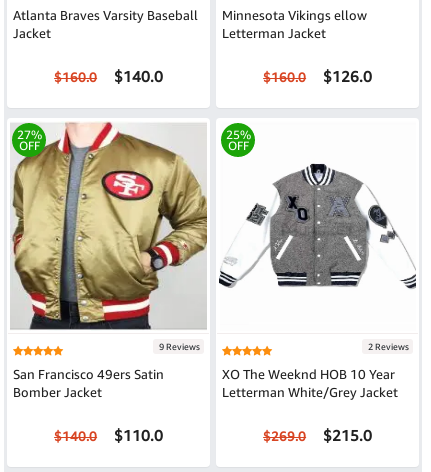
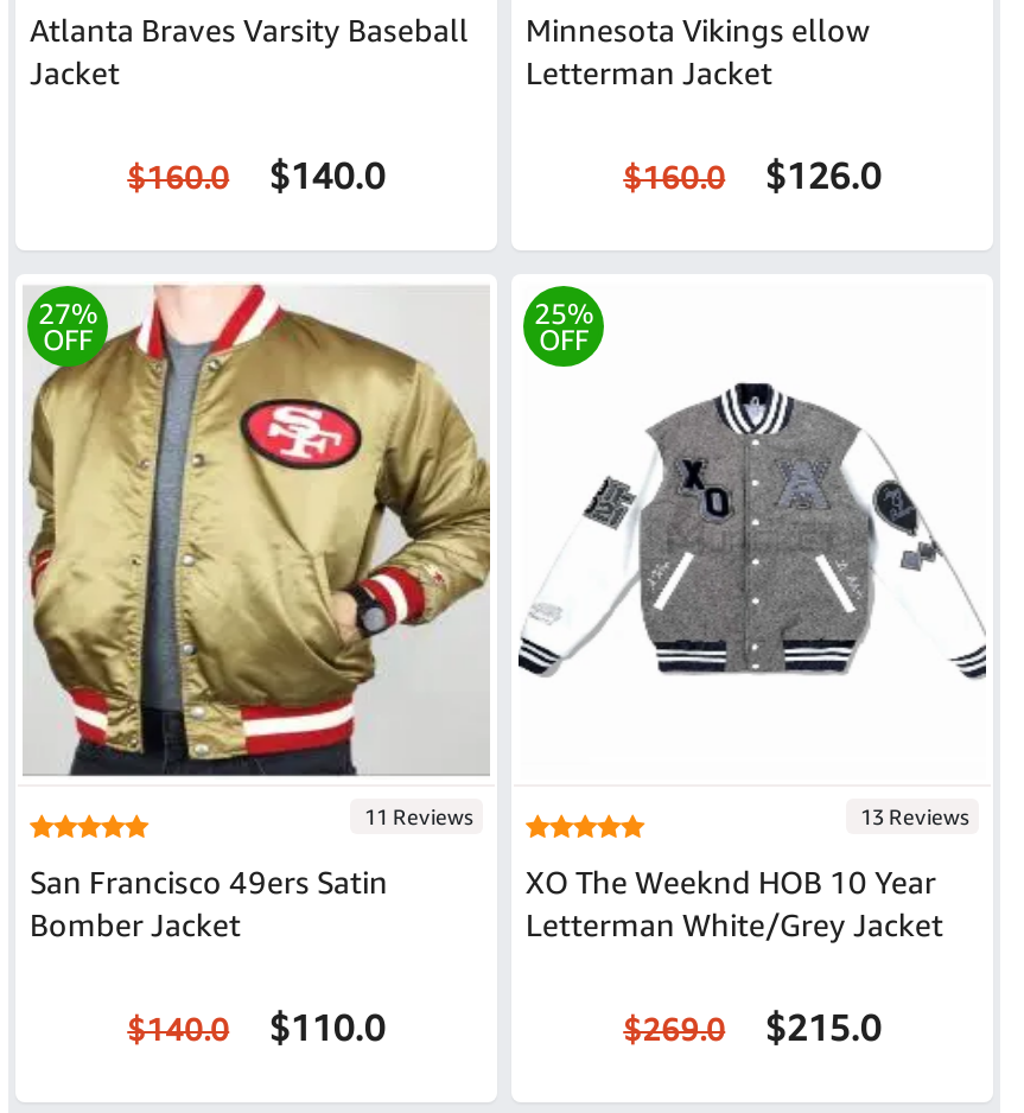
- 9 Reviews
+ 11 Reviews

- 2 Reviews
+ 13 Reviews
